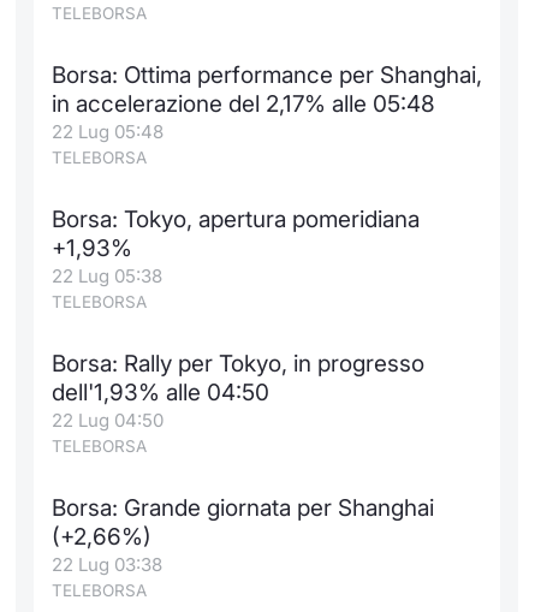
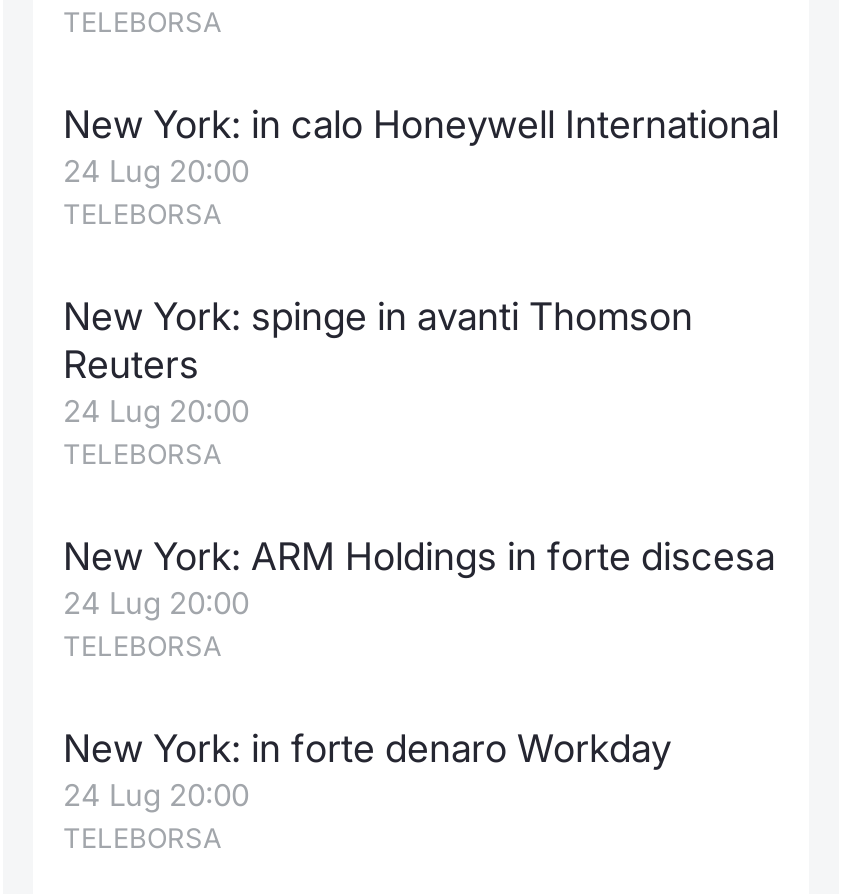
- Borsa: Ottima performance per Shanghai,
- in accelerazione del 2,17% alle 05:48
- 22 Lug 05:48
+ New York: in calo Honeywell International
+ 24 Lug 20:00

- Borsa: Tokyo, apertura pomeridiana
- +1,93%
- 22 Lug 05:38
+ New York: spinge in avanti Thomson
+ Reuters
+ 24 Lug 20:00

- Borsa: Rally per Tokyo, in progresso
- dell'1,93% alle 04:50
- 22 Lug 04:50
+ New York: ARM Holdings in forte discesa
+ 24 Lug 20:00

- Borsa: Grande giornata per Shanghai
- (+2,66%)
- 22 Lug 03:38
+ New York: in forte denaro Workday
+ 24 Lug 20:00
